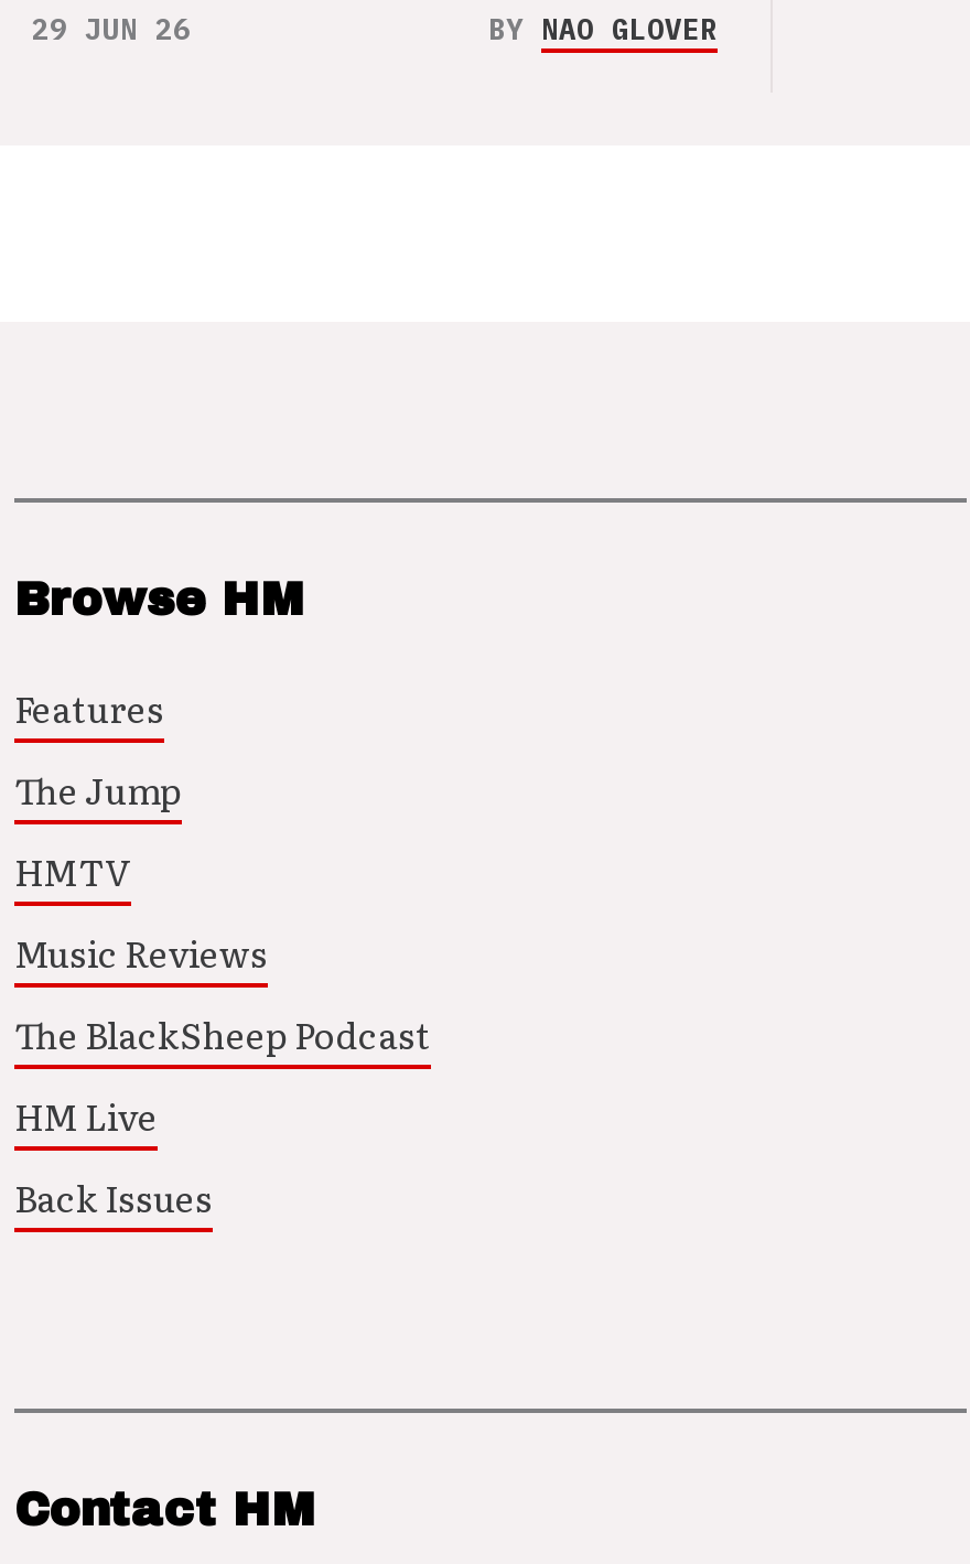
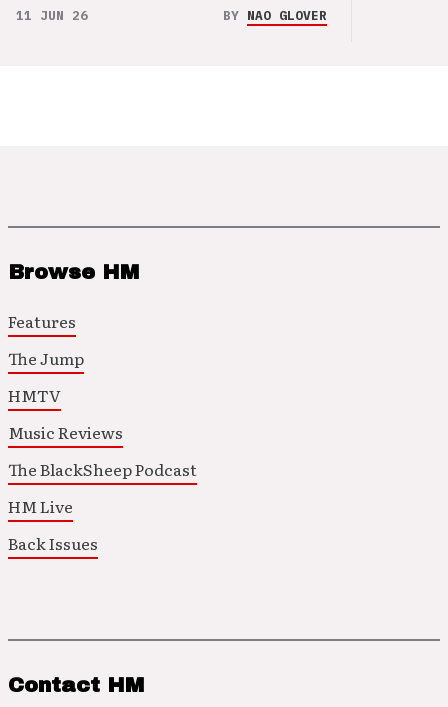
- 29 JUN 26
+ 11 JUN 26
